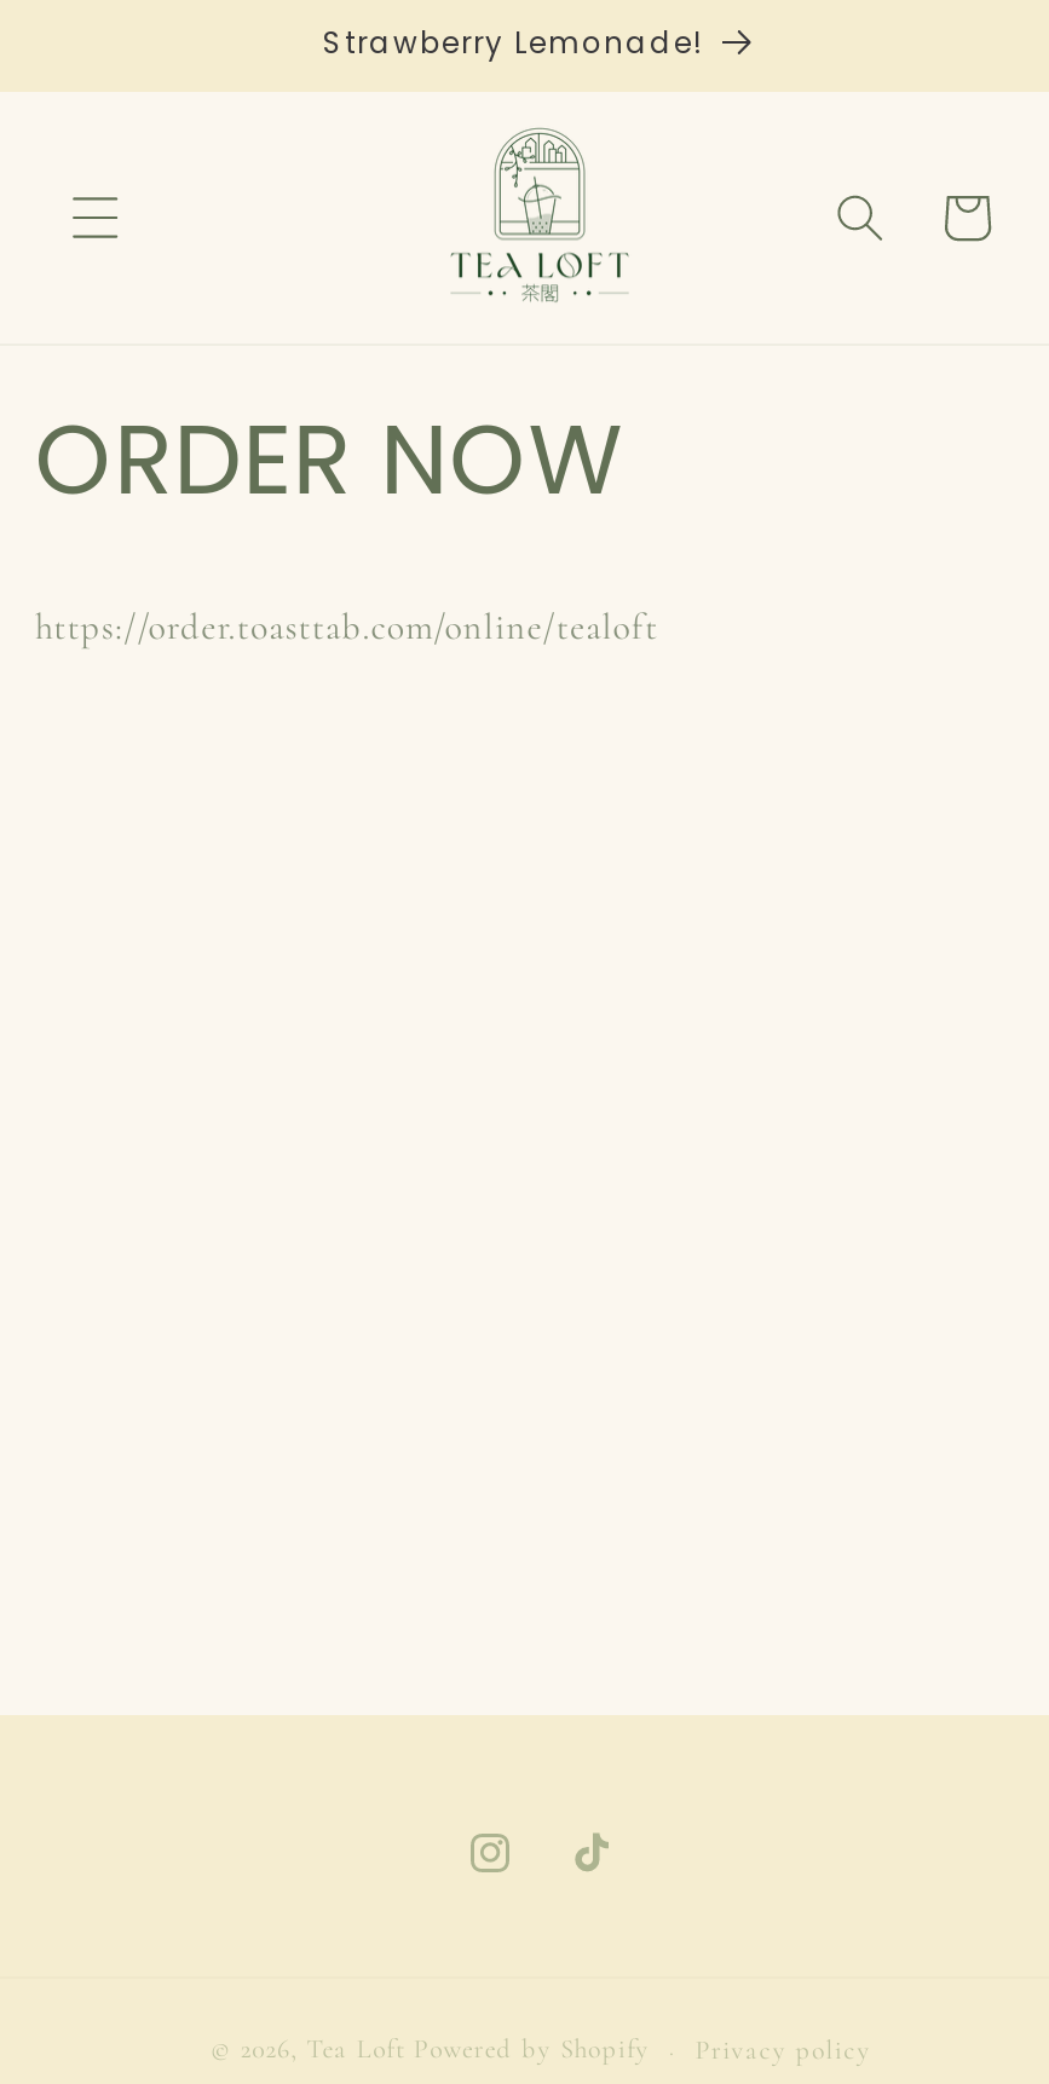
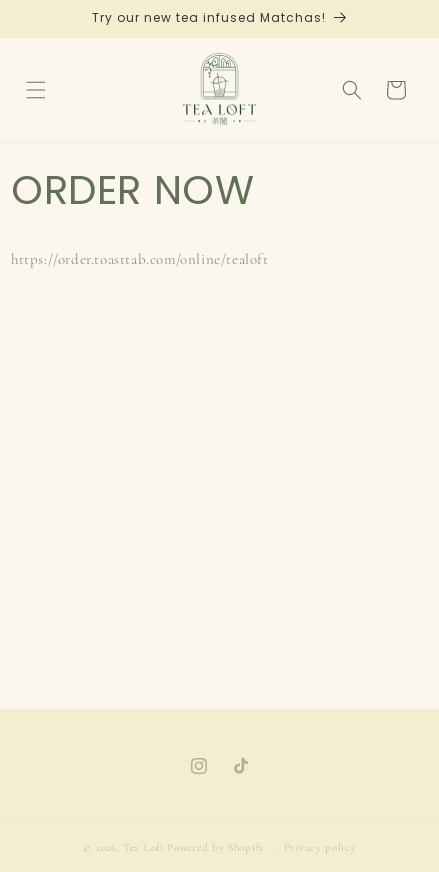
- Strawberry Lemonade!
+ Try our new tea infused Matchas!
